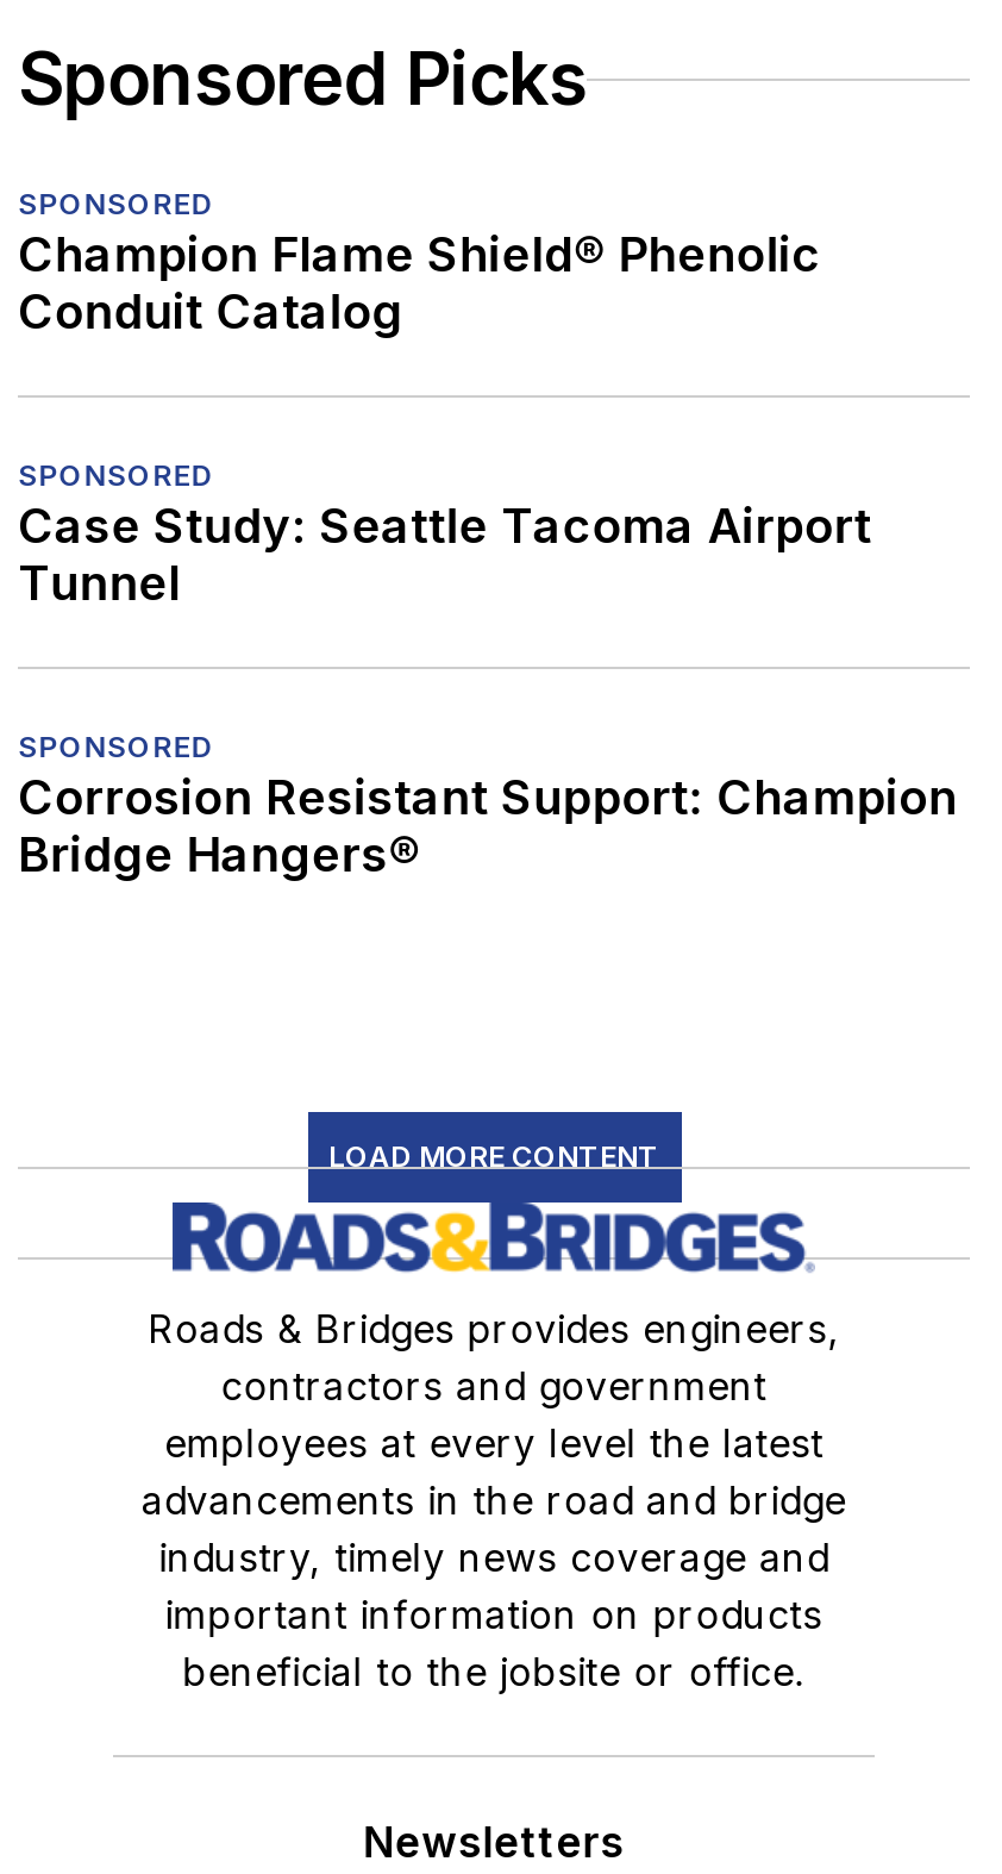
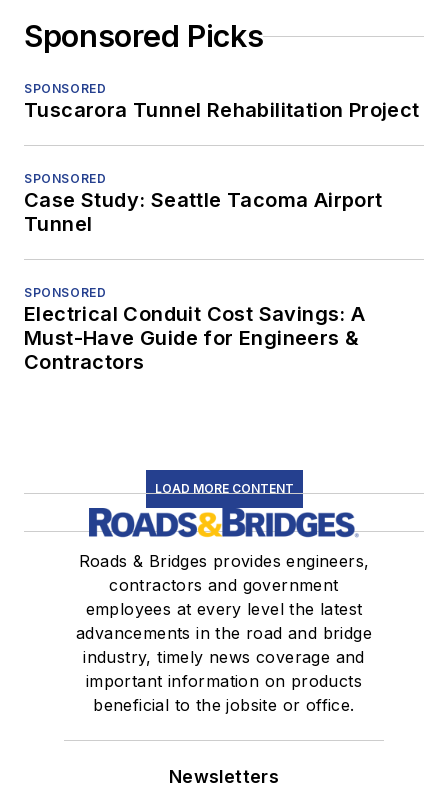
- Champion Flame Shield® Phenolic
- Conduit Catalog
+ Tuscarora Tunnel Rehabilitation Project

moved up: SPONSORED | Case Study: Seattle Tacoma Airport | Tunnel | SPONSORED

- Corrosion Resistant Support: Champion
- Bridge Hangers®
+ Electrical Conduit Cost Savings: A
+ Must-Have Guide for Engineers &
+ Contractors
